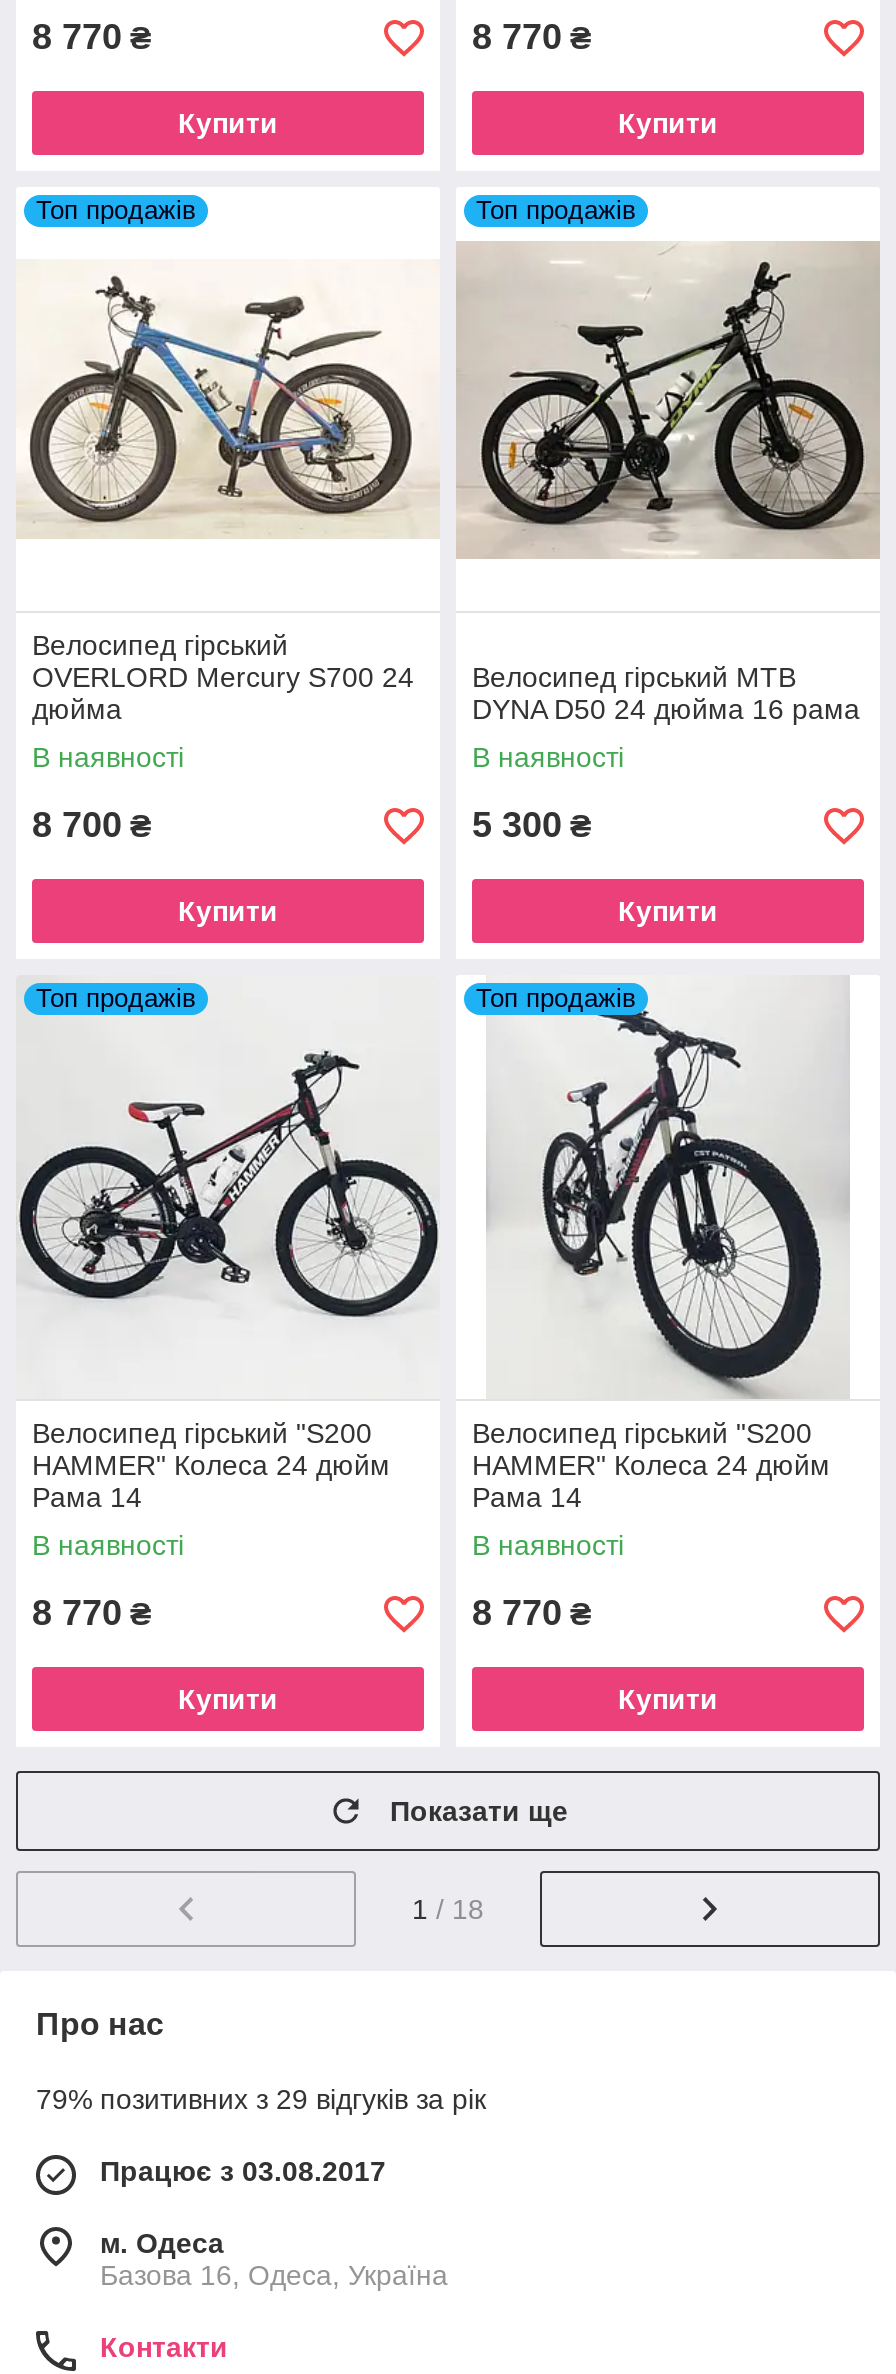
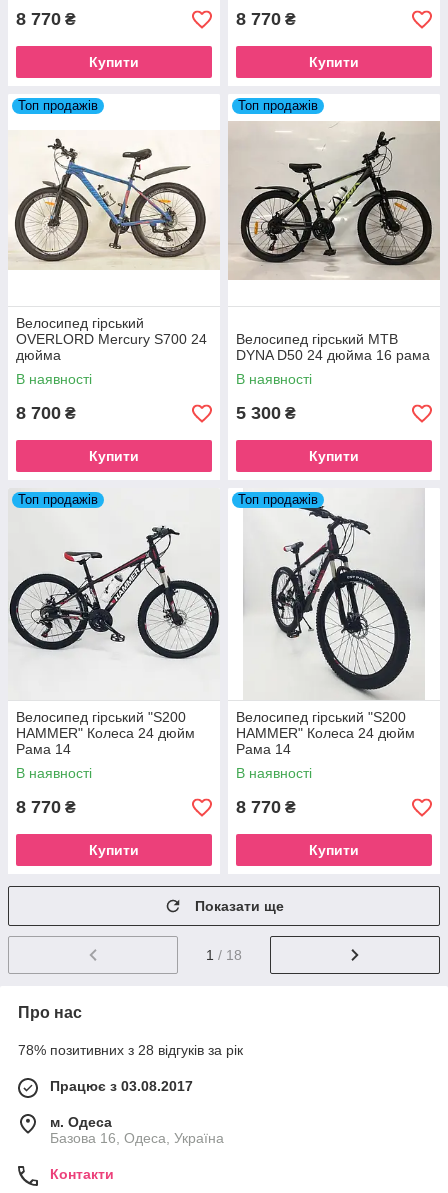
- 79% позитивних з 29 відгуків за рік
+ 78% позитивних з 28 відгуків за рік
